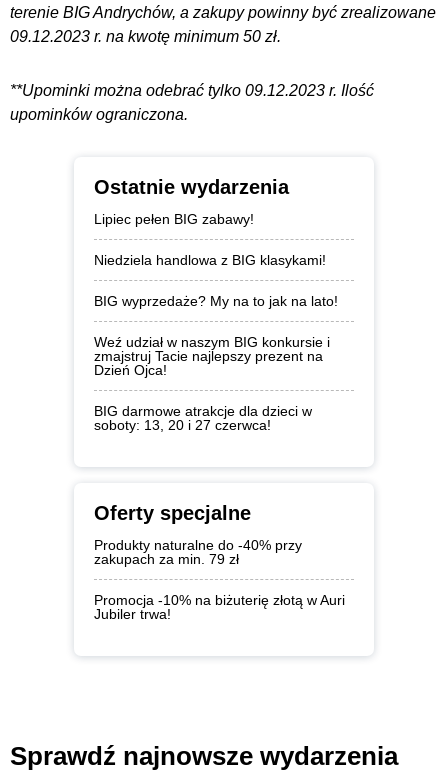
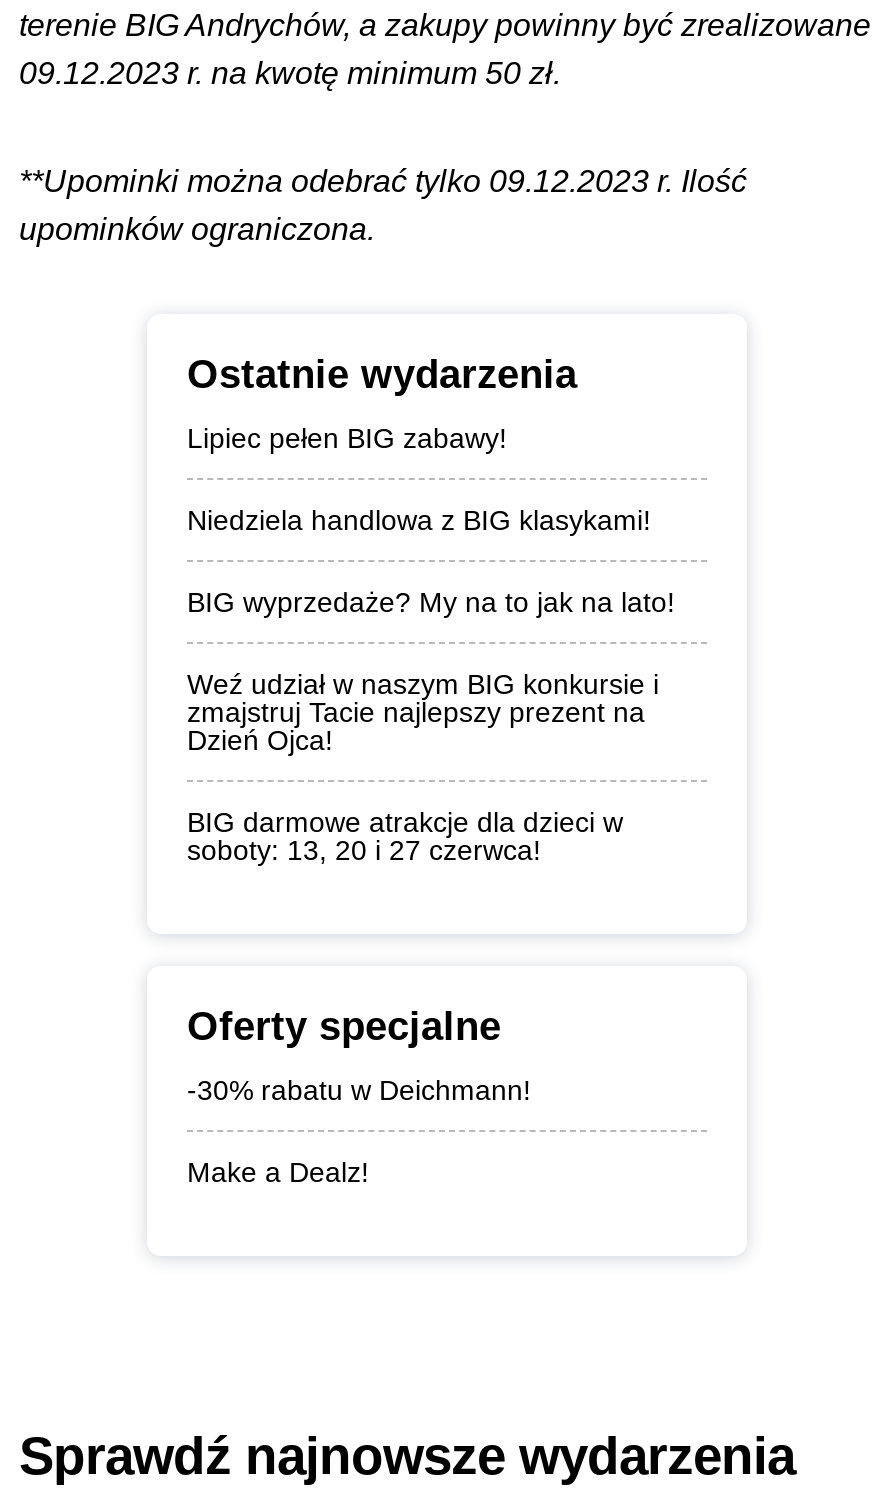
- Produkty naturalne do -40% przy
- zakupach za min. 79 zł
+ -30% rabatu w Deichmann!

- Promocja -10% na biżuterię złotą w Auri
- Jubiler trwa!
+ Make a Dealz!
